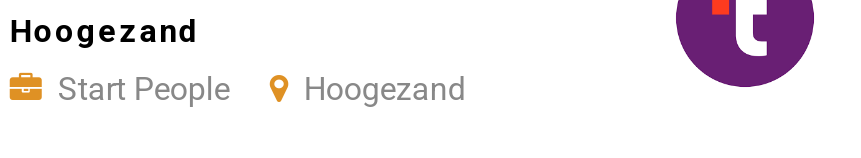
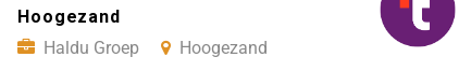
- Start People
+ Haldu Groep
